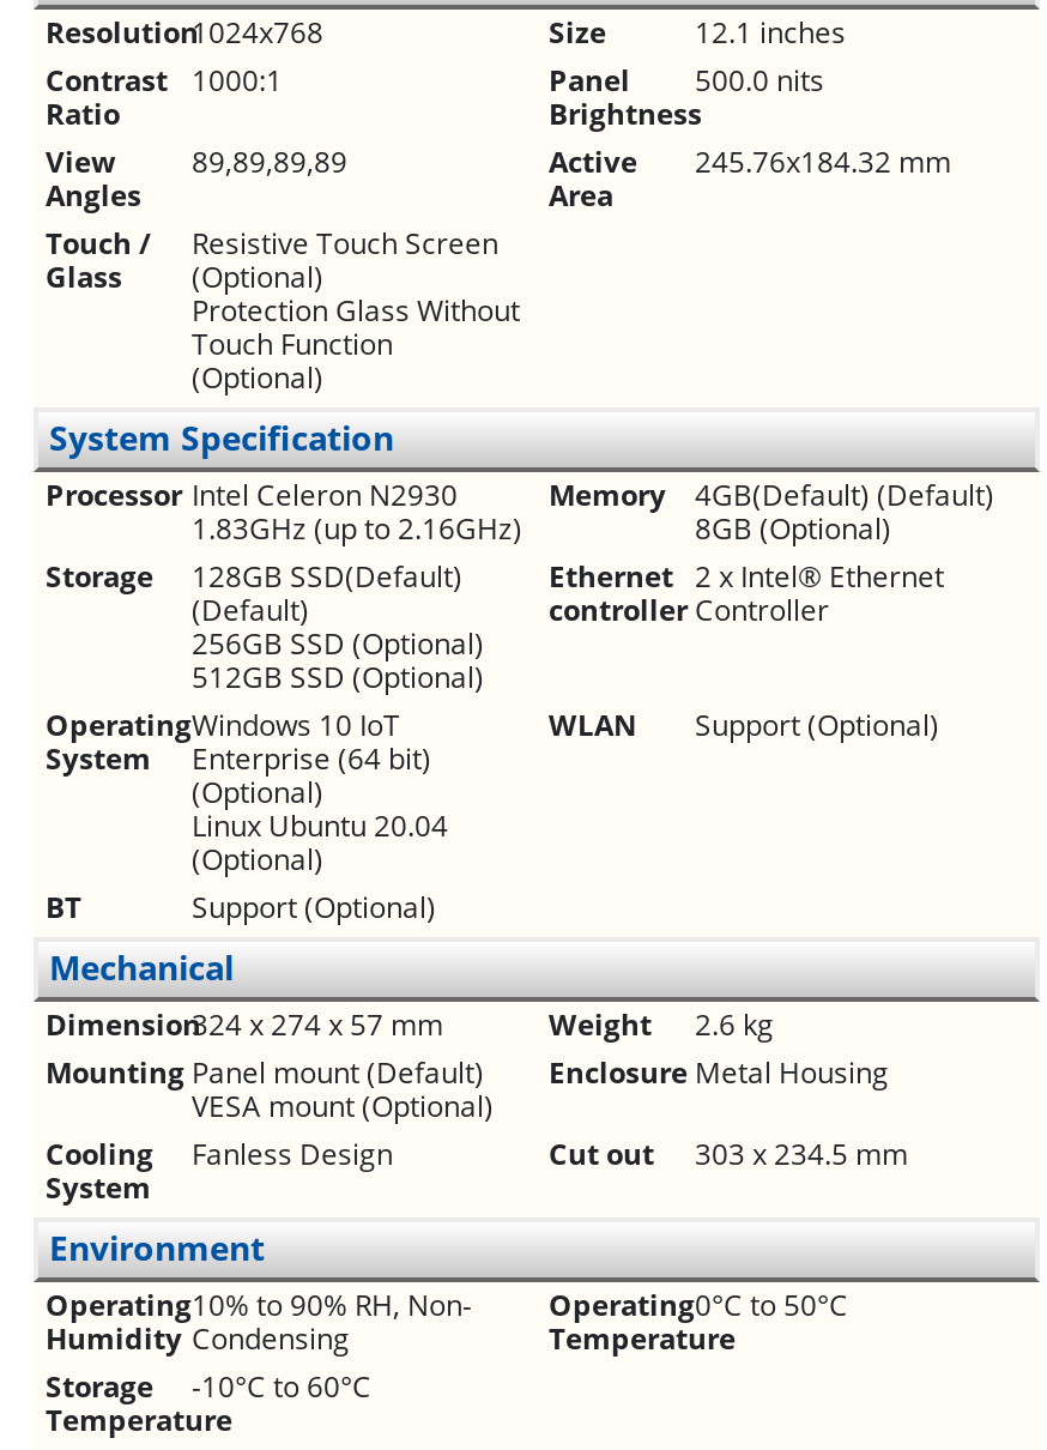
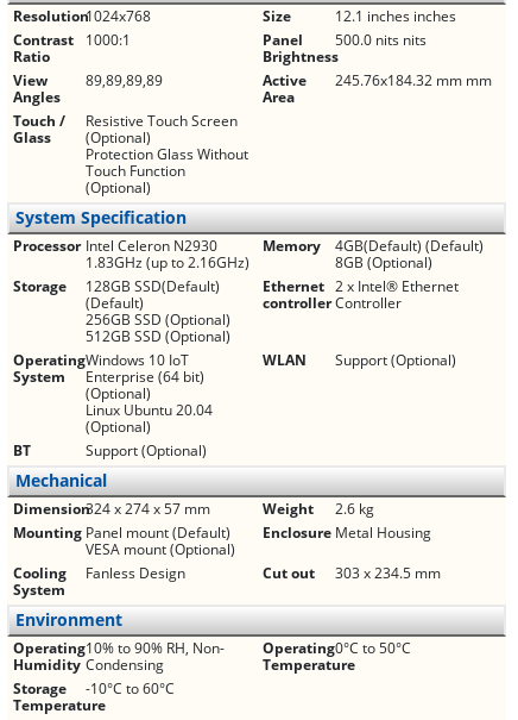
- 12.1 inches
+ 12.1 inches inches

- Panel 500.0 nits
+ Panel 500.0 nits nits

- Active 245.76x184.32 mm
+ Active 245.76x184.32 mm mm
